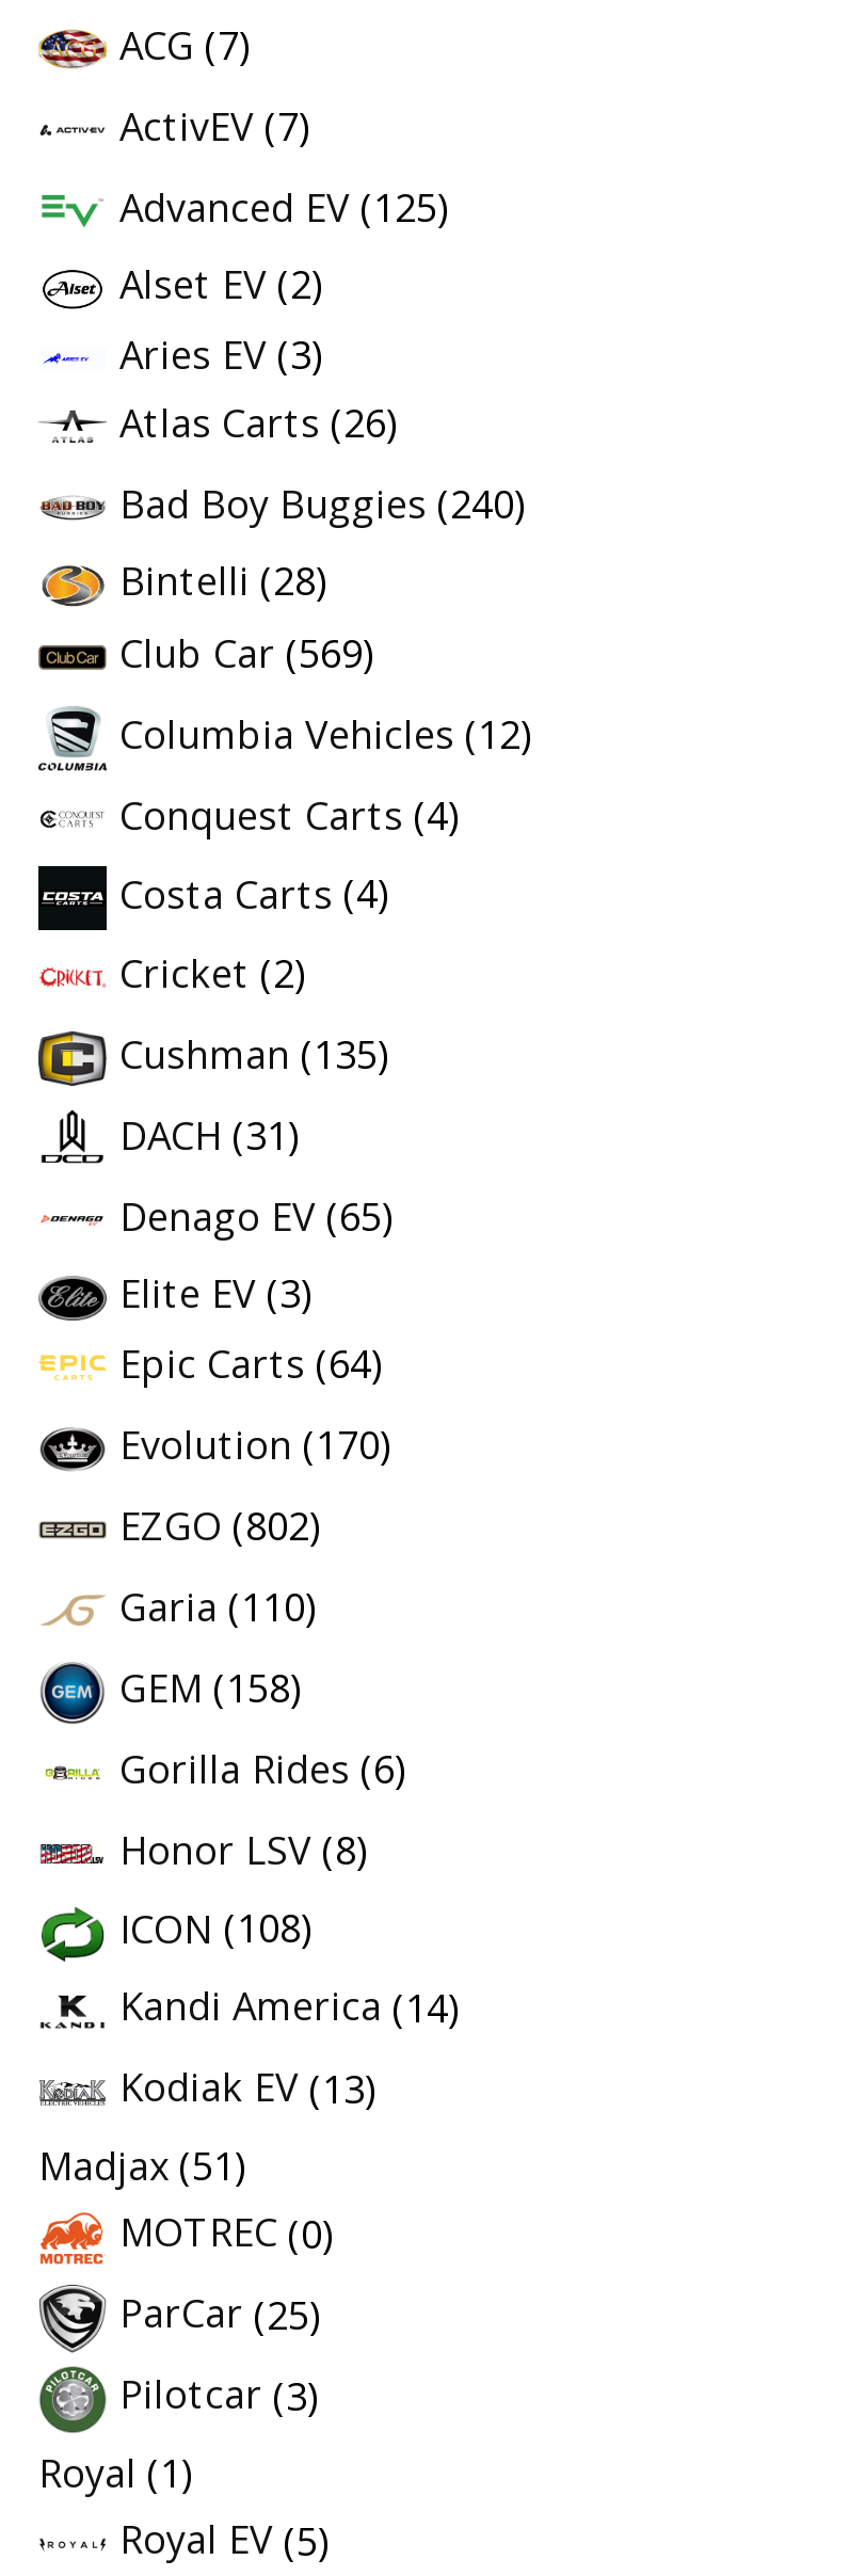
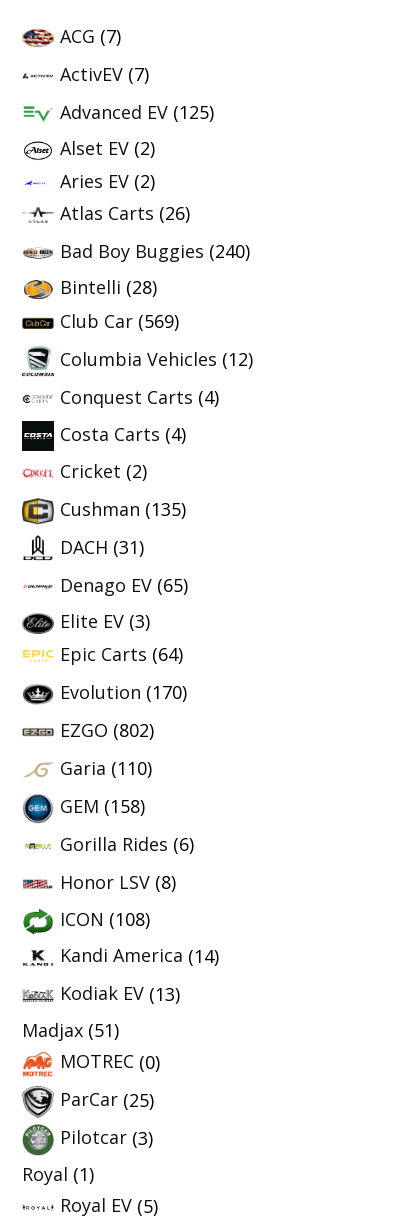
- Aries EV (3)
+ Aries EV (2)
